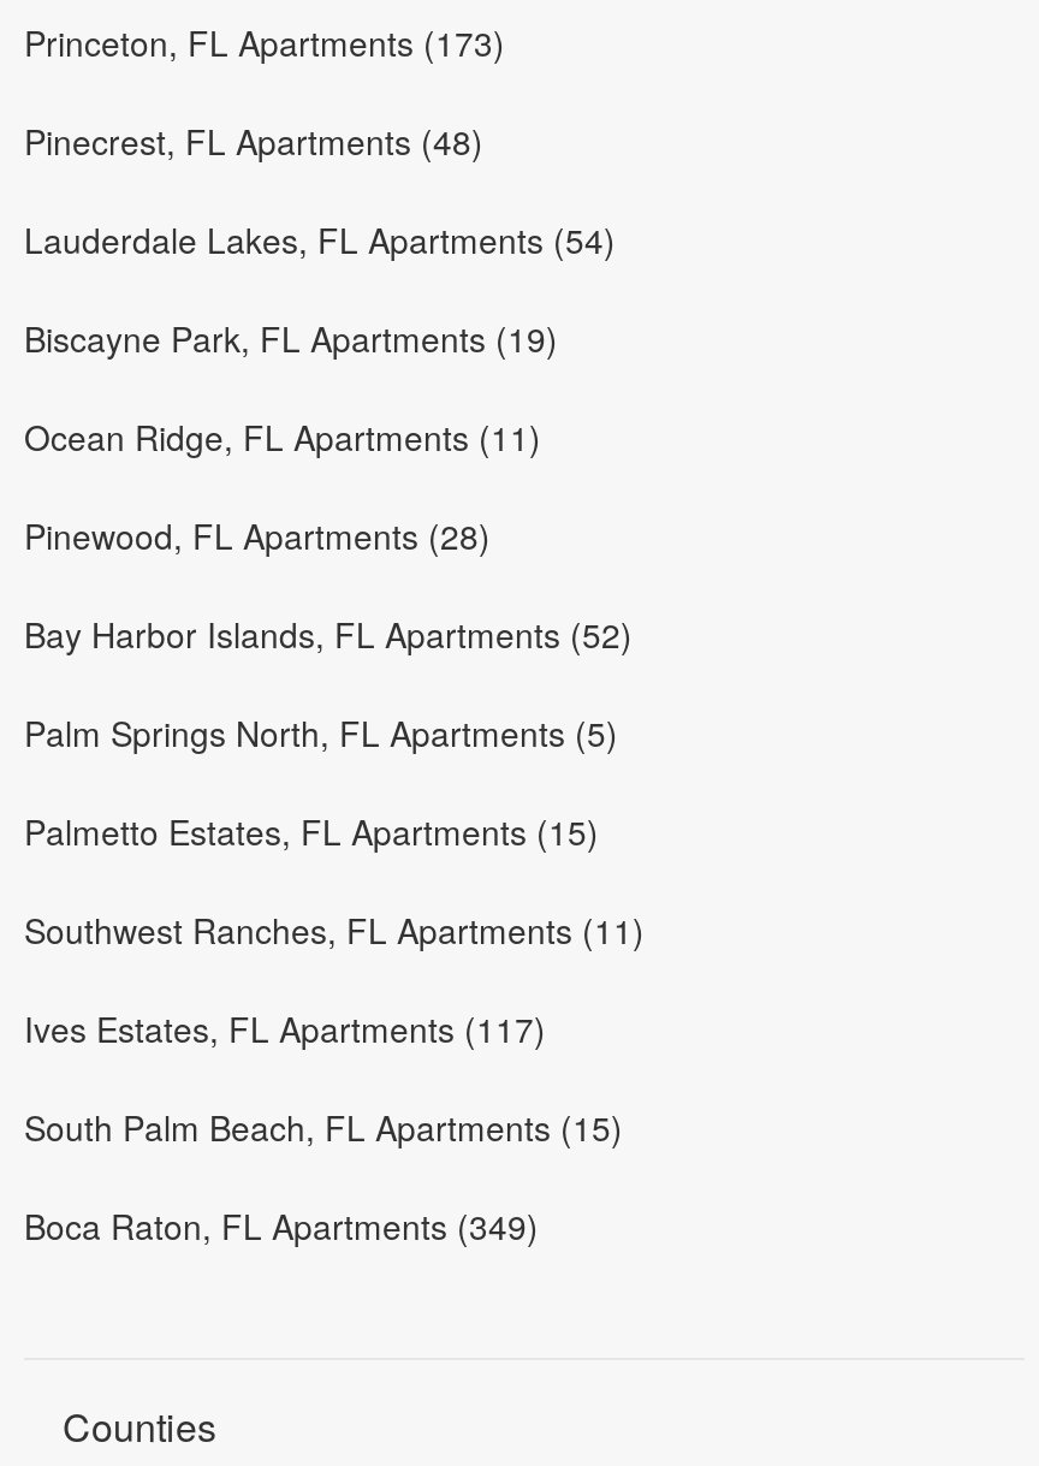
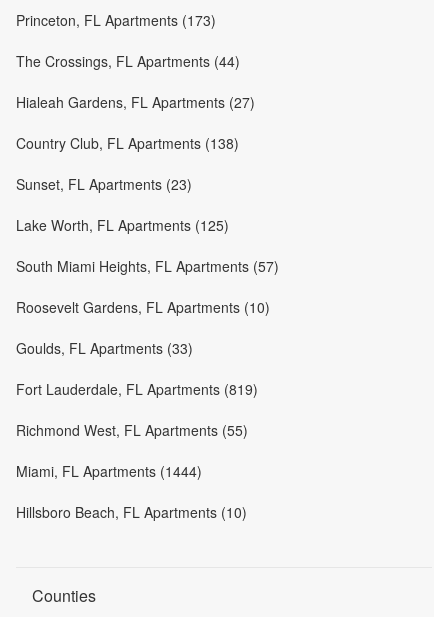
- Pinecrest, FL Apartments (48)
+ The Crossings, FL Apartments (44)

- Lauderdale Lakes, FL Apartments (54)
+ Hialeah Gardens, FL Apartments (27)

- Biscayne Park, FL Apartments (19)
+ Country Club, FL Apartments (138)

- Ocean Ridge, FL Apartments (11)
+ Sunset, FL Apartments (23)

- Pinewood, FL Apartments (28)
+ Lake Worth, FL Apartments (125)

- Bay Harbor Islands, FL Apartments (52)
+ South Miami Heights, FL Apartments (57)

- Palm Springs North, FL Apartments (5)
+ Roosevelt Gardens, FL Apartments (10)

- Palmetto Estates, FL Apartments (15)
+ Goulds, FL Apartments (33)

- Southwest Ranches, FL Apartments (11)
+ Fort Lauderdale, FL Apartments (819)

- Ives Estates, FL Apartments (117)
+ Richmond West, FL Apartments (55)

- South Palm Beach, FL Apartments (15)
+ Miami, FL Apartments (1444)

- Boca Raton, FL Apartments (349)
+ Hillsboro Beach, FL Apartments (10)
